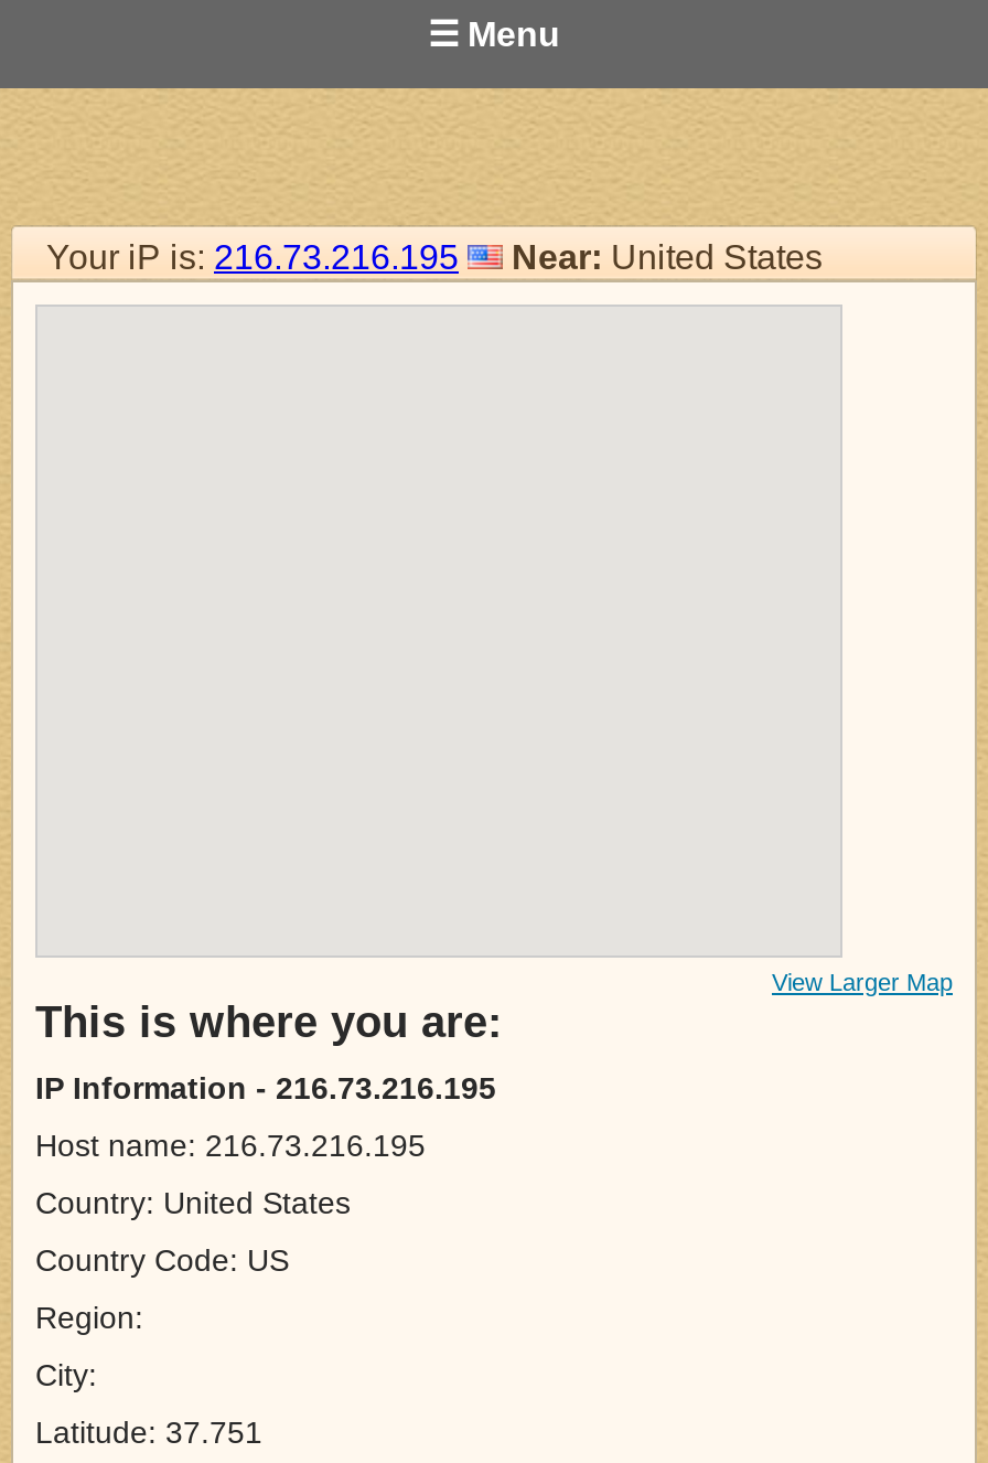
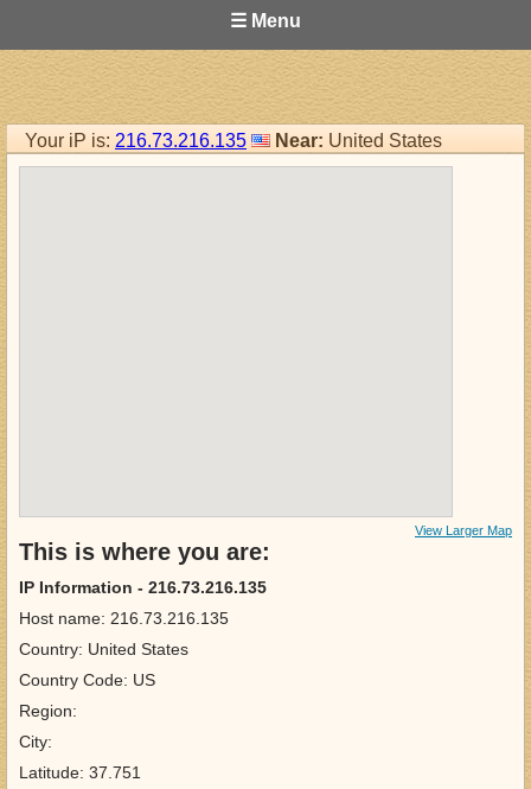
- Your iP is: 216.73.216.195 Near: United States
+ Your iP is: 216.73.216.135 Near: United States

- IP Information - 216.73.216.195
+ IP Information - 216.73.216.135

- Host name: 216.73.216.195
+ Host name: 216.73.216.135
